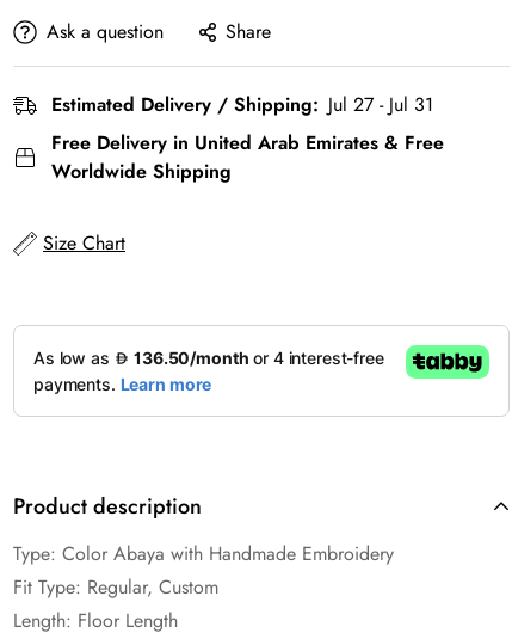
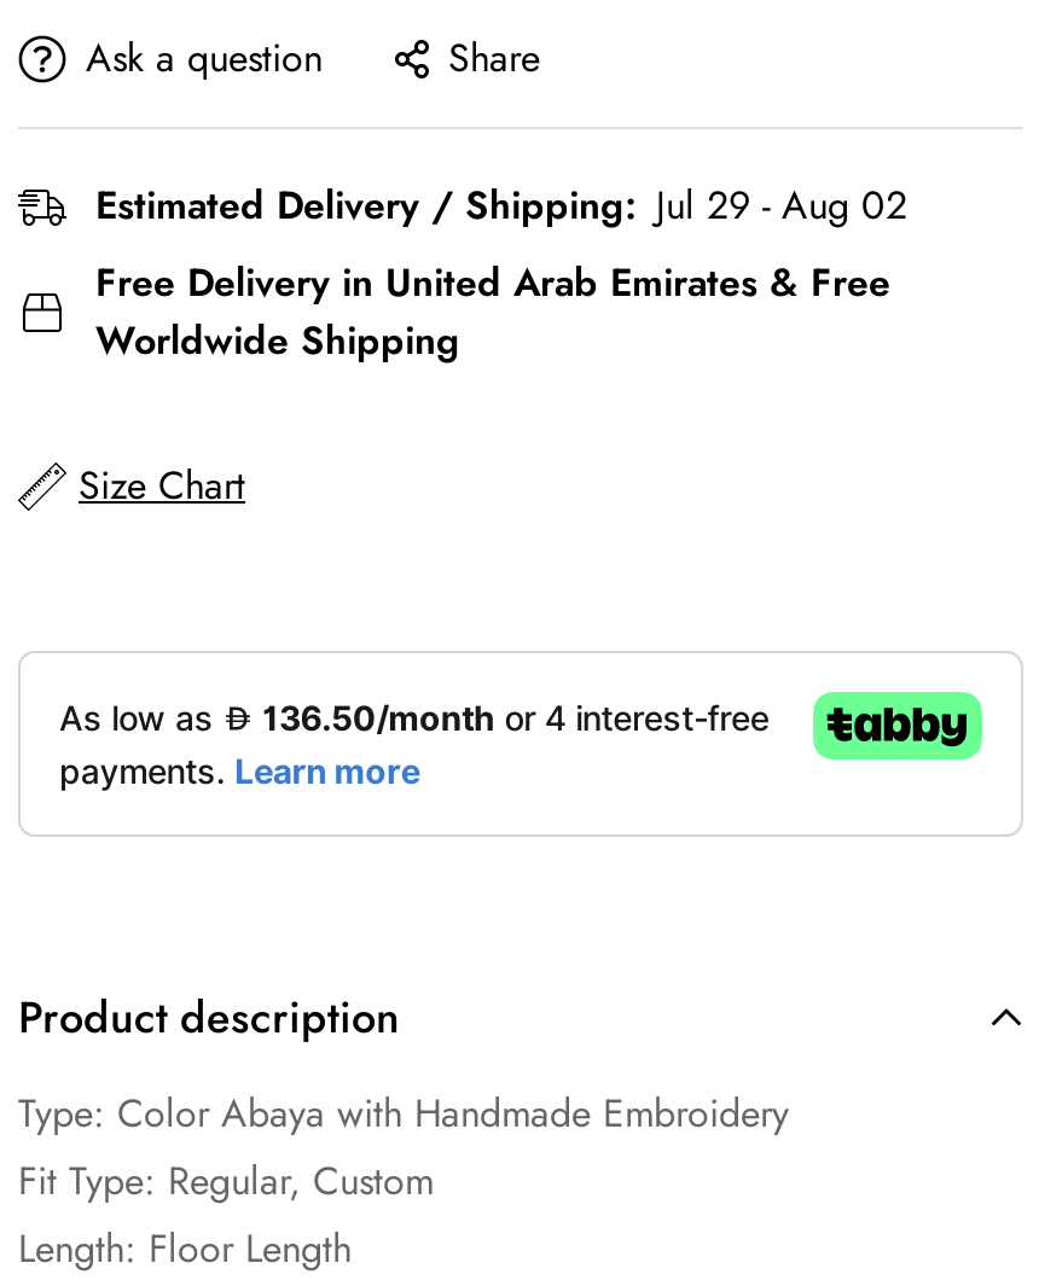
- Estimated Delivery / Shipping: Jul 27 - Jul 31
+ Estimated Delivery / Shipping: Jul 29 - Aug 02
